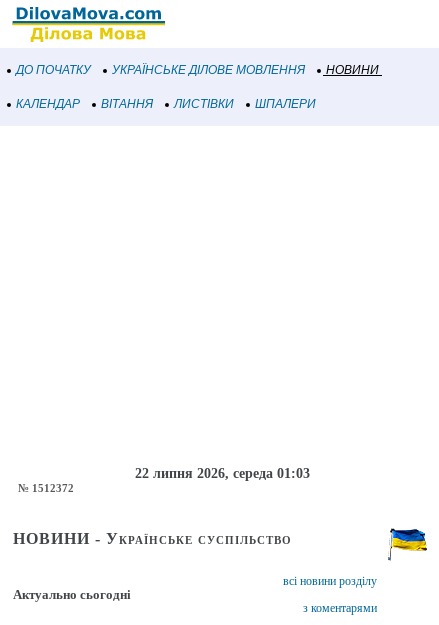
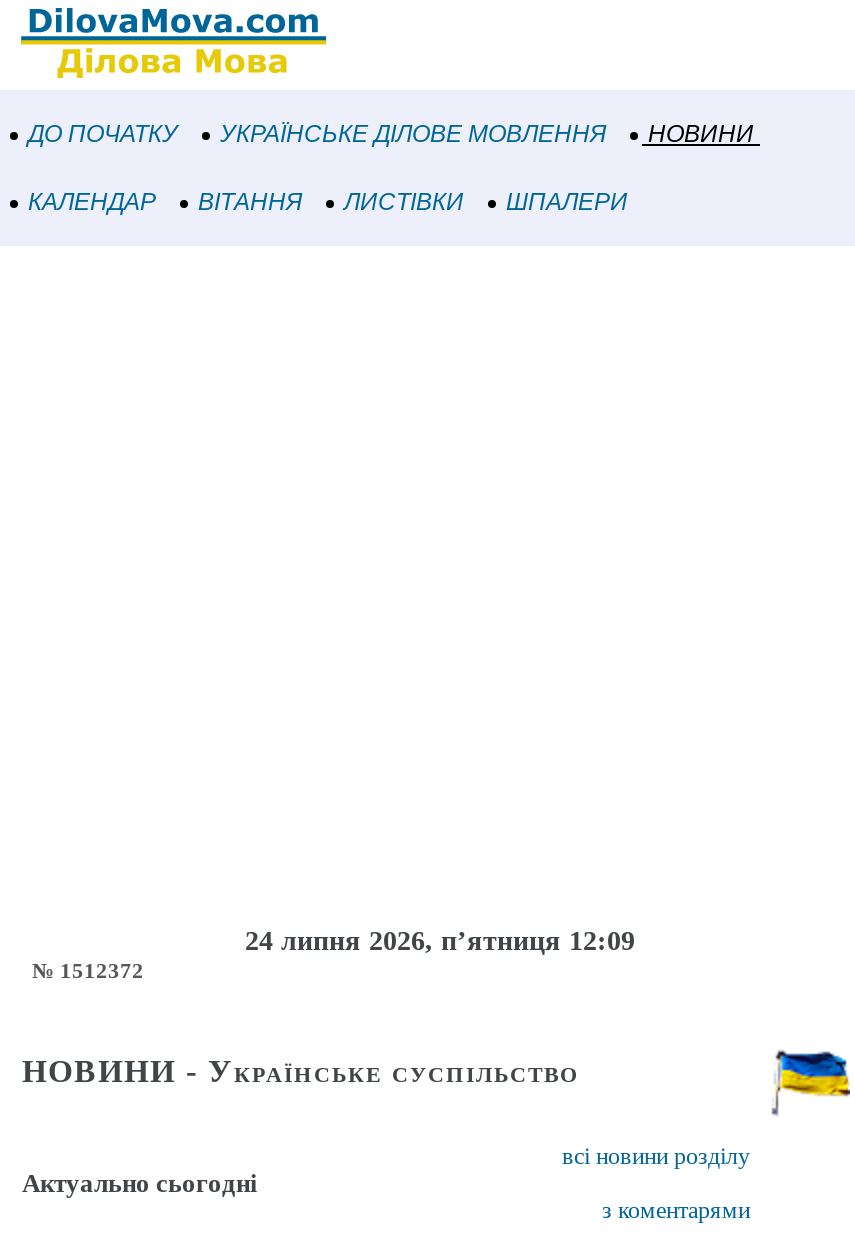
- 22 липня 2026, середа 01:03
+ 24 липня 2026, п’ятниця 12:09
